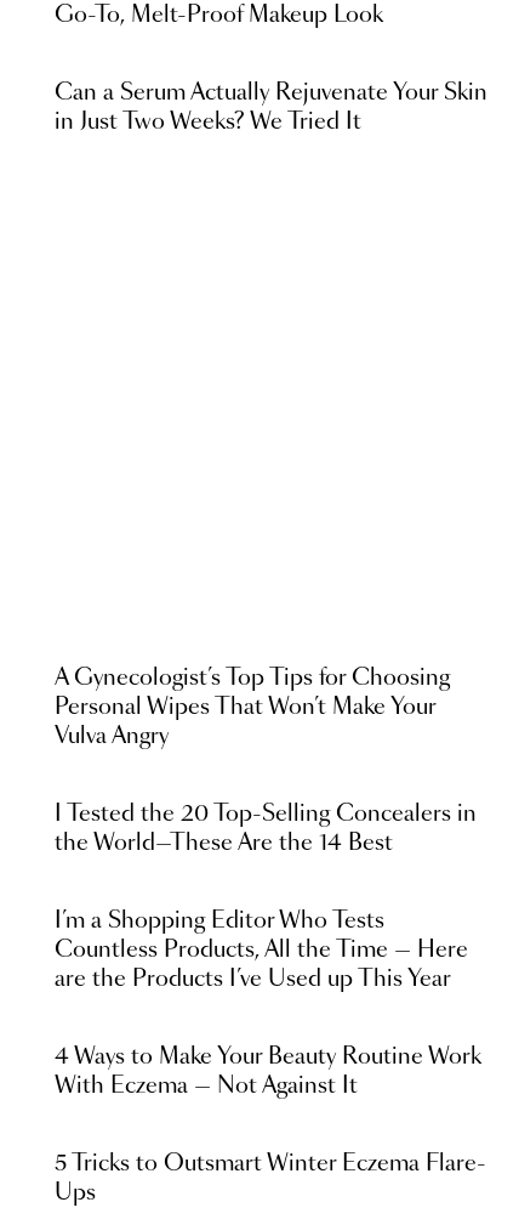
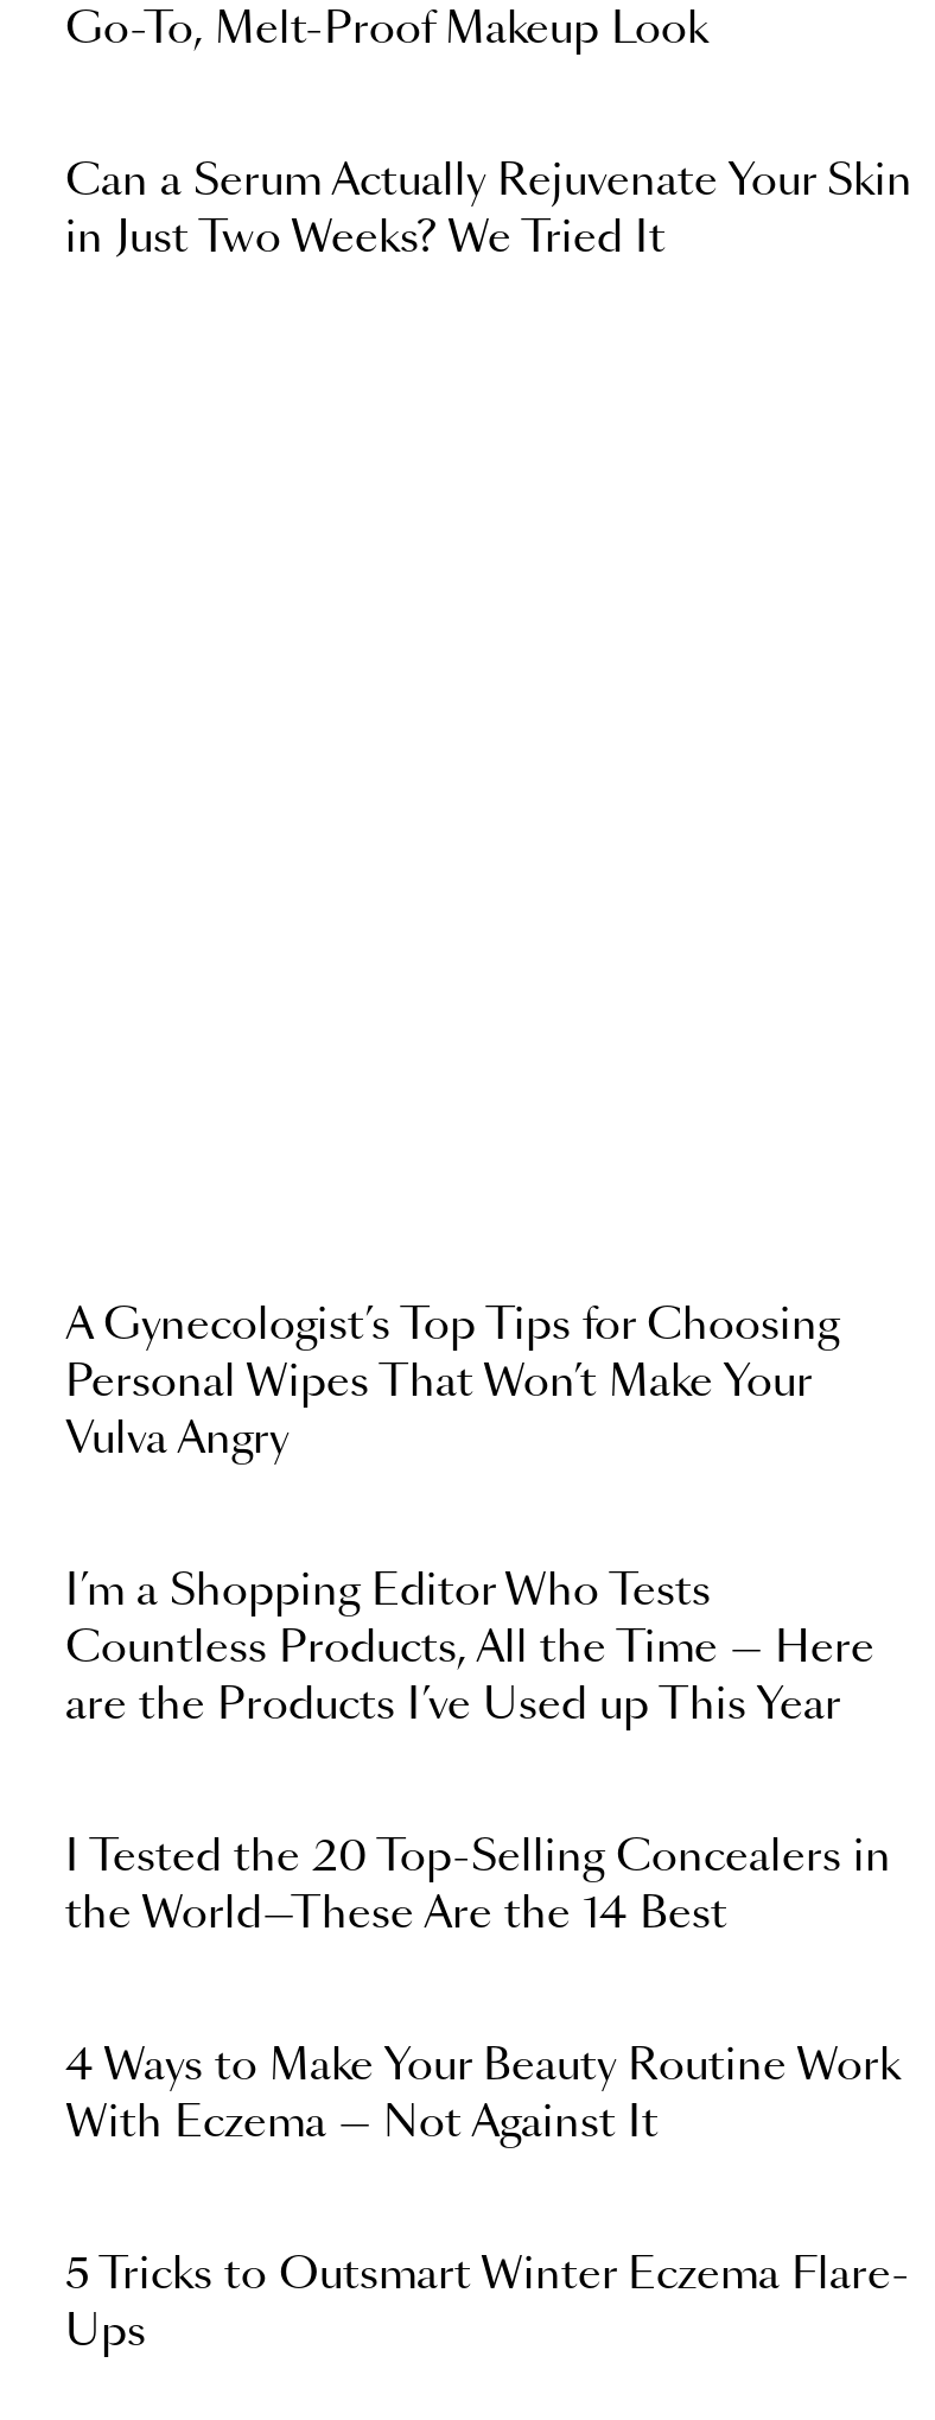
moved down: I Tested the 20 Top-Selling Concealers in | the World—These Are the 14 Best

moved up: I’m a Shopping Editor Who Tests | Countless Products, All the Time — Here | are the Products I’ve Used up This Year
